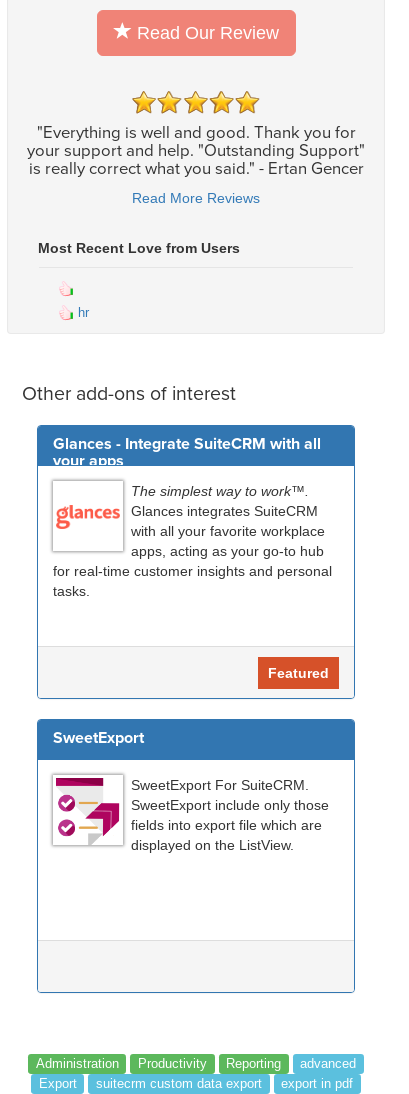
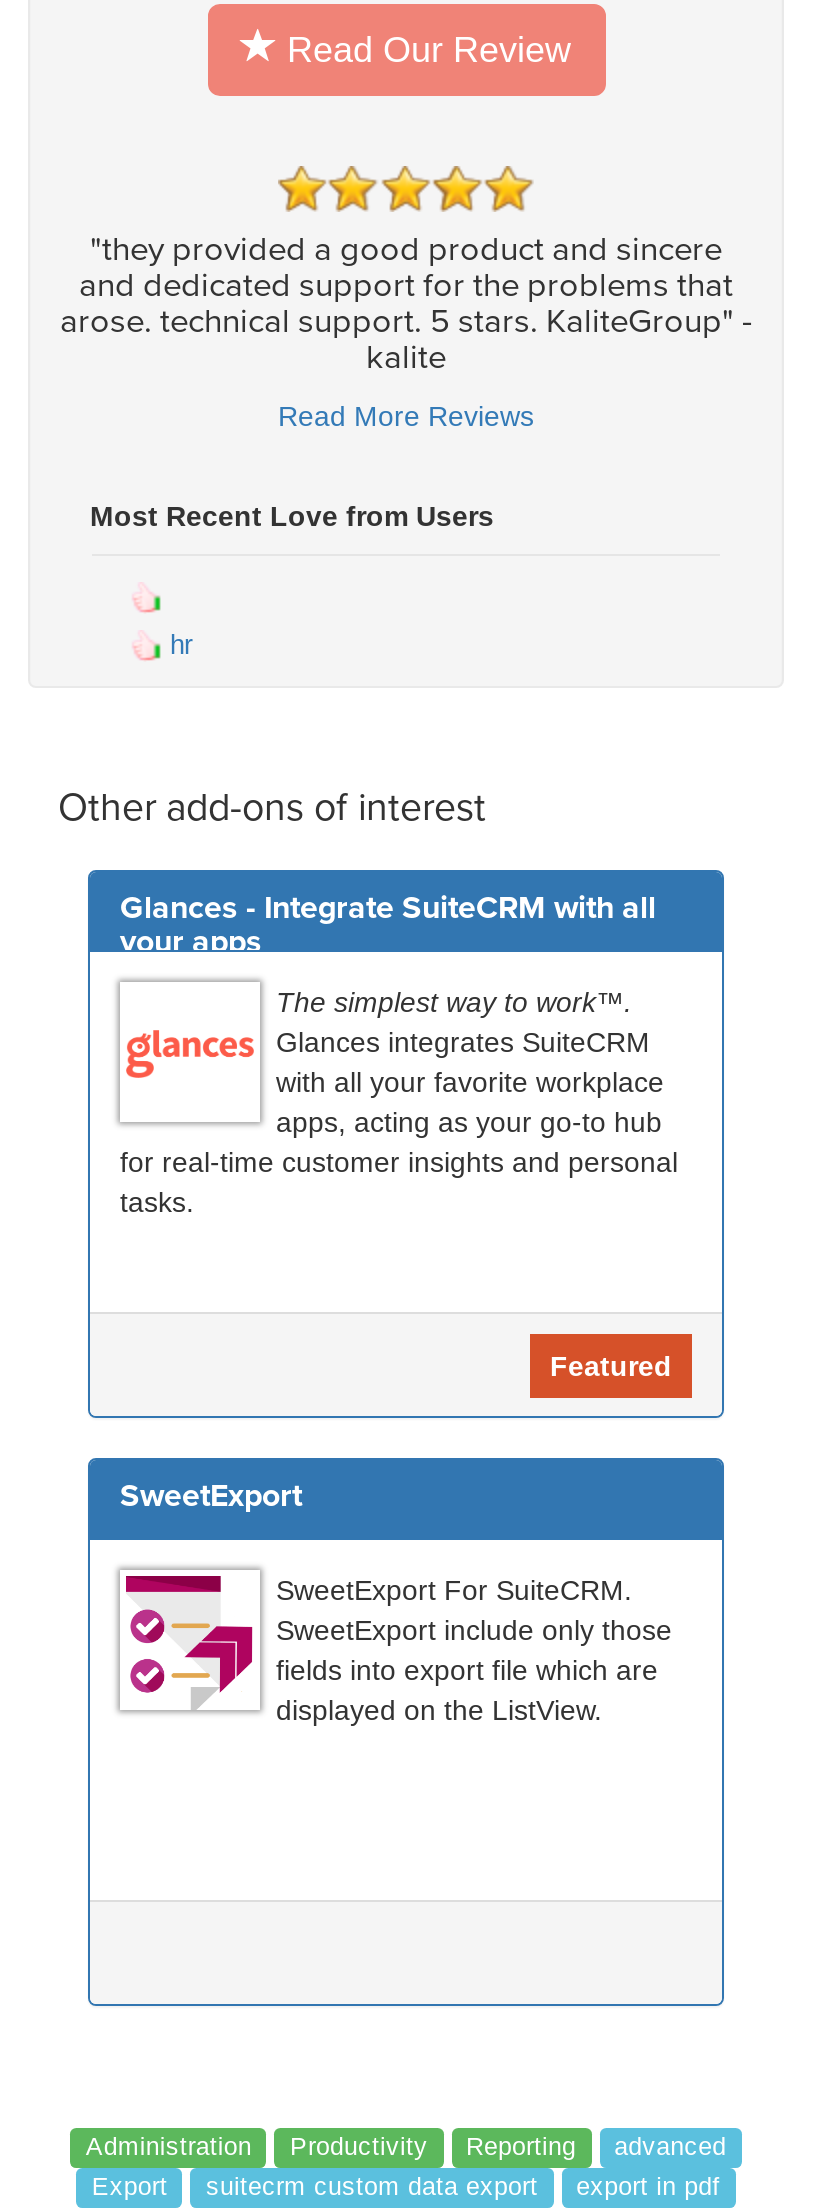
- "Everything is well and good. Thank you for
- your support and help. "Outstanding Support"
- is really correct what you said." - Ertan Gencer
+ "they provided a good product and sincere
+ and dedicated support for the problems that
+ arose. technical support. 5 stars. KaliteGroup" -
+ kalite
